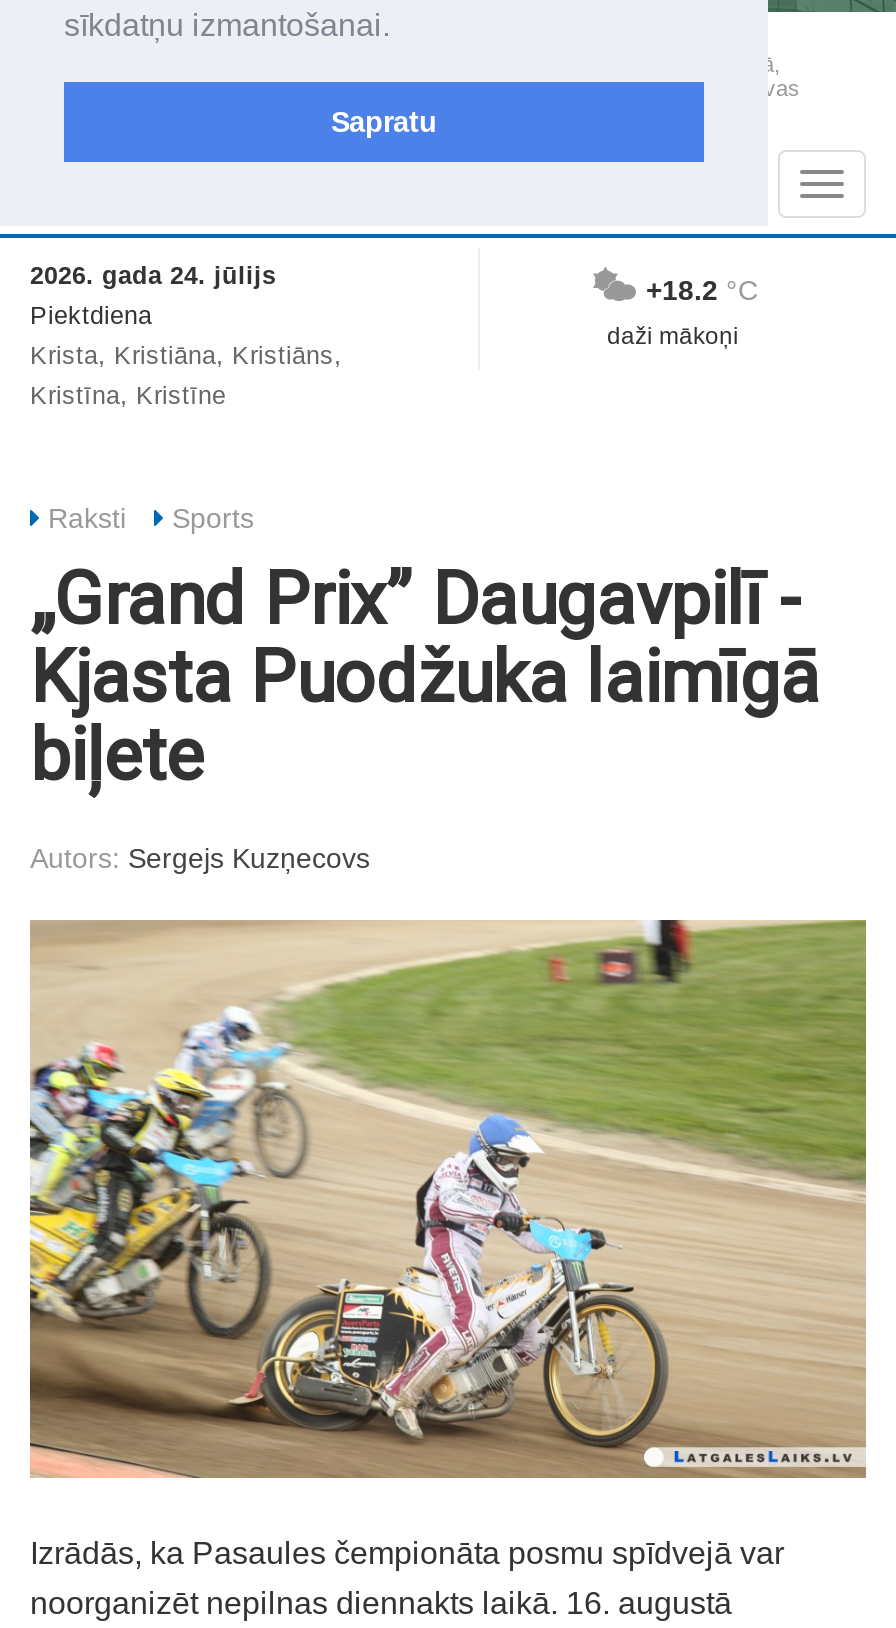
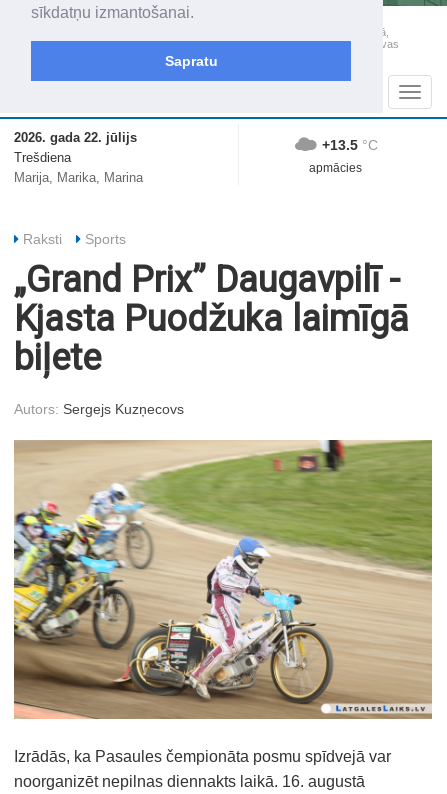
- 2026. gada 24. jūlijs
- Piektdiena
- Krista, Kristiāna, Kristiāns,
- Kristīna, Kristīne
+ 2026. gada 22. jūlijs
+ Trešdiena
+ Marija, Marika, Marina

- +18.2 °C
+ +13.5 °C

- daži mākoņi
+ apmācies
